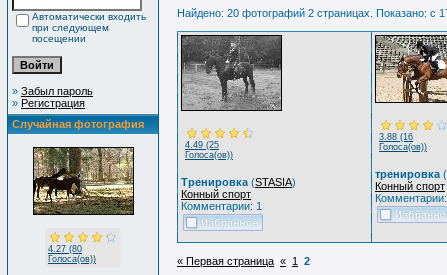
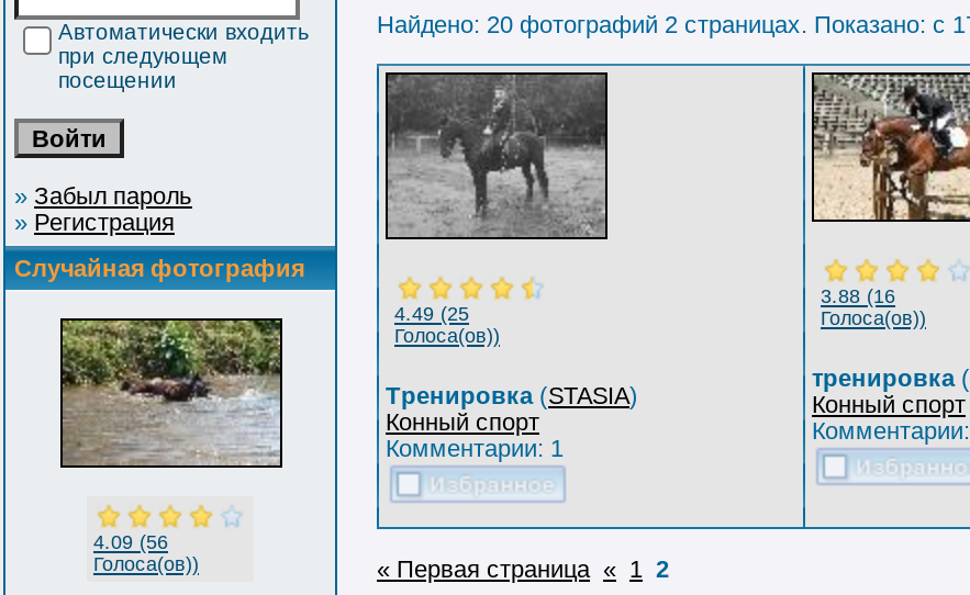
- [image]
- 4.27 (80
+ [image]
+ 4.09 (56
